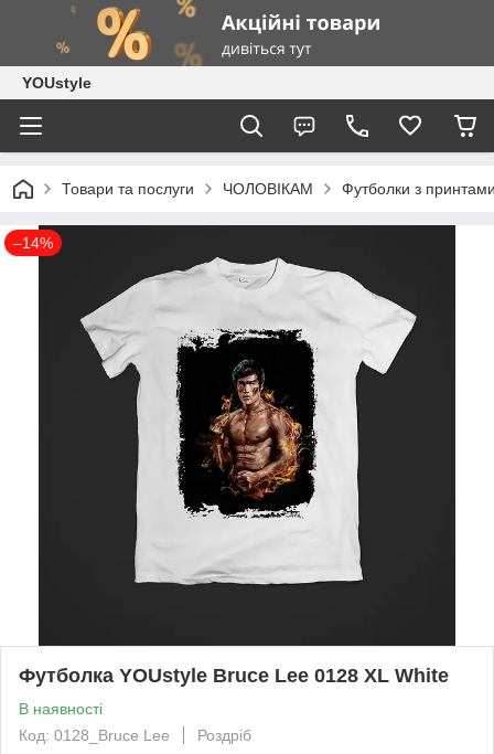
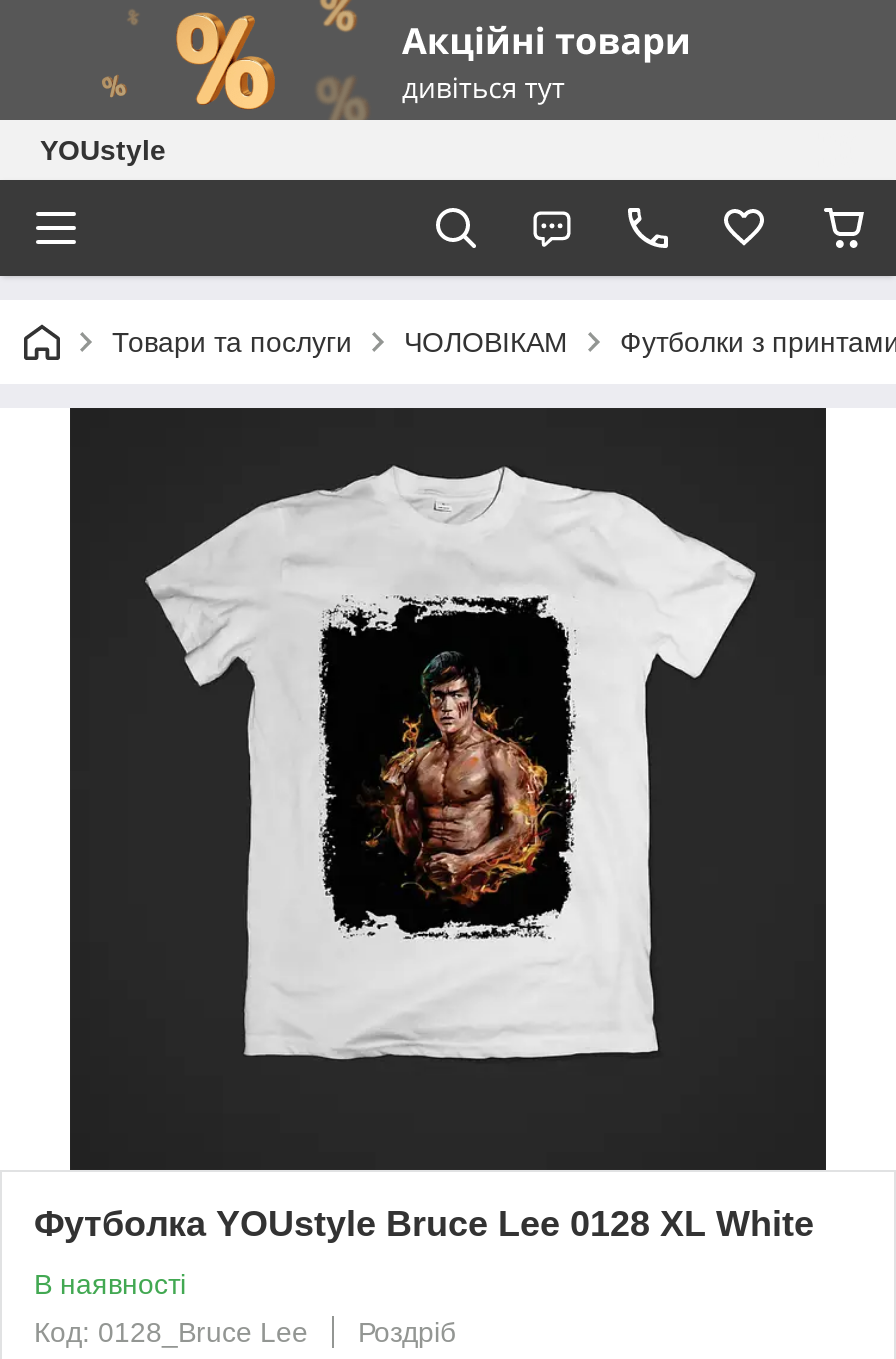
- –14%
